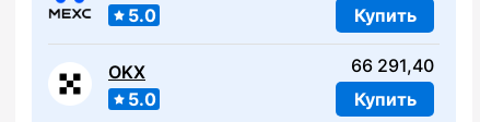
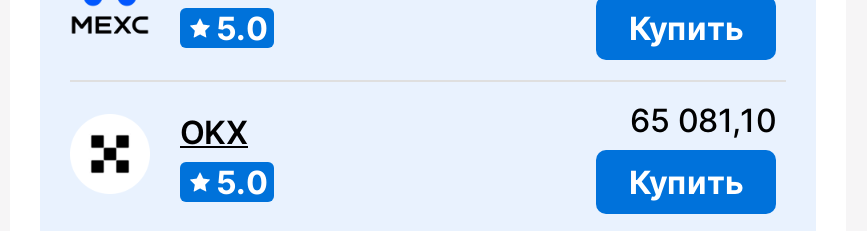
- 66 291,40
+ 65 081,10
